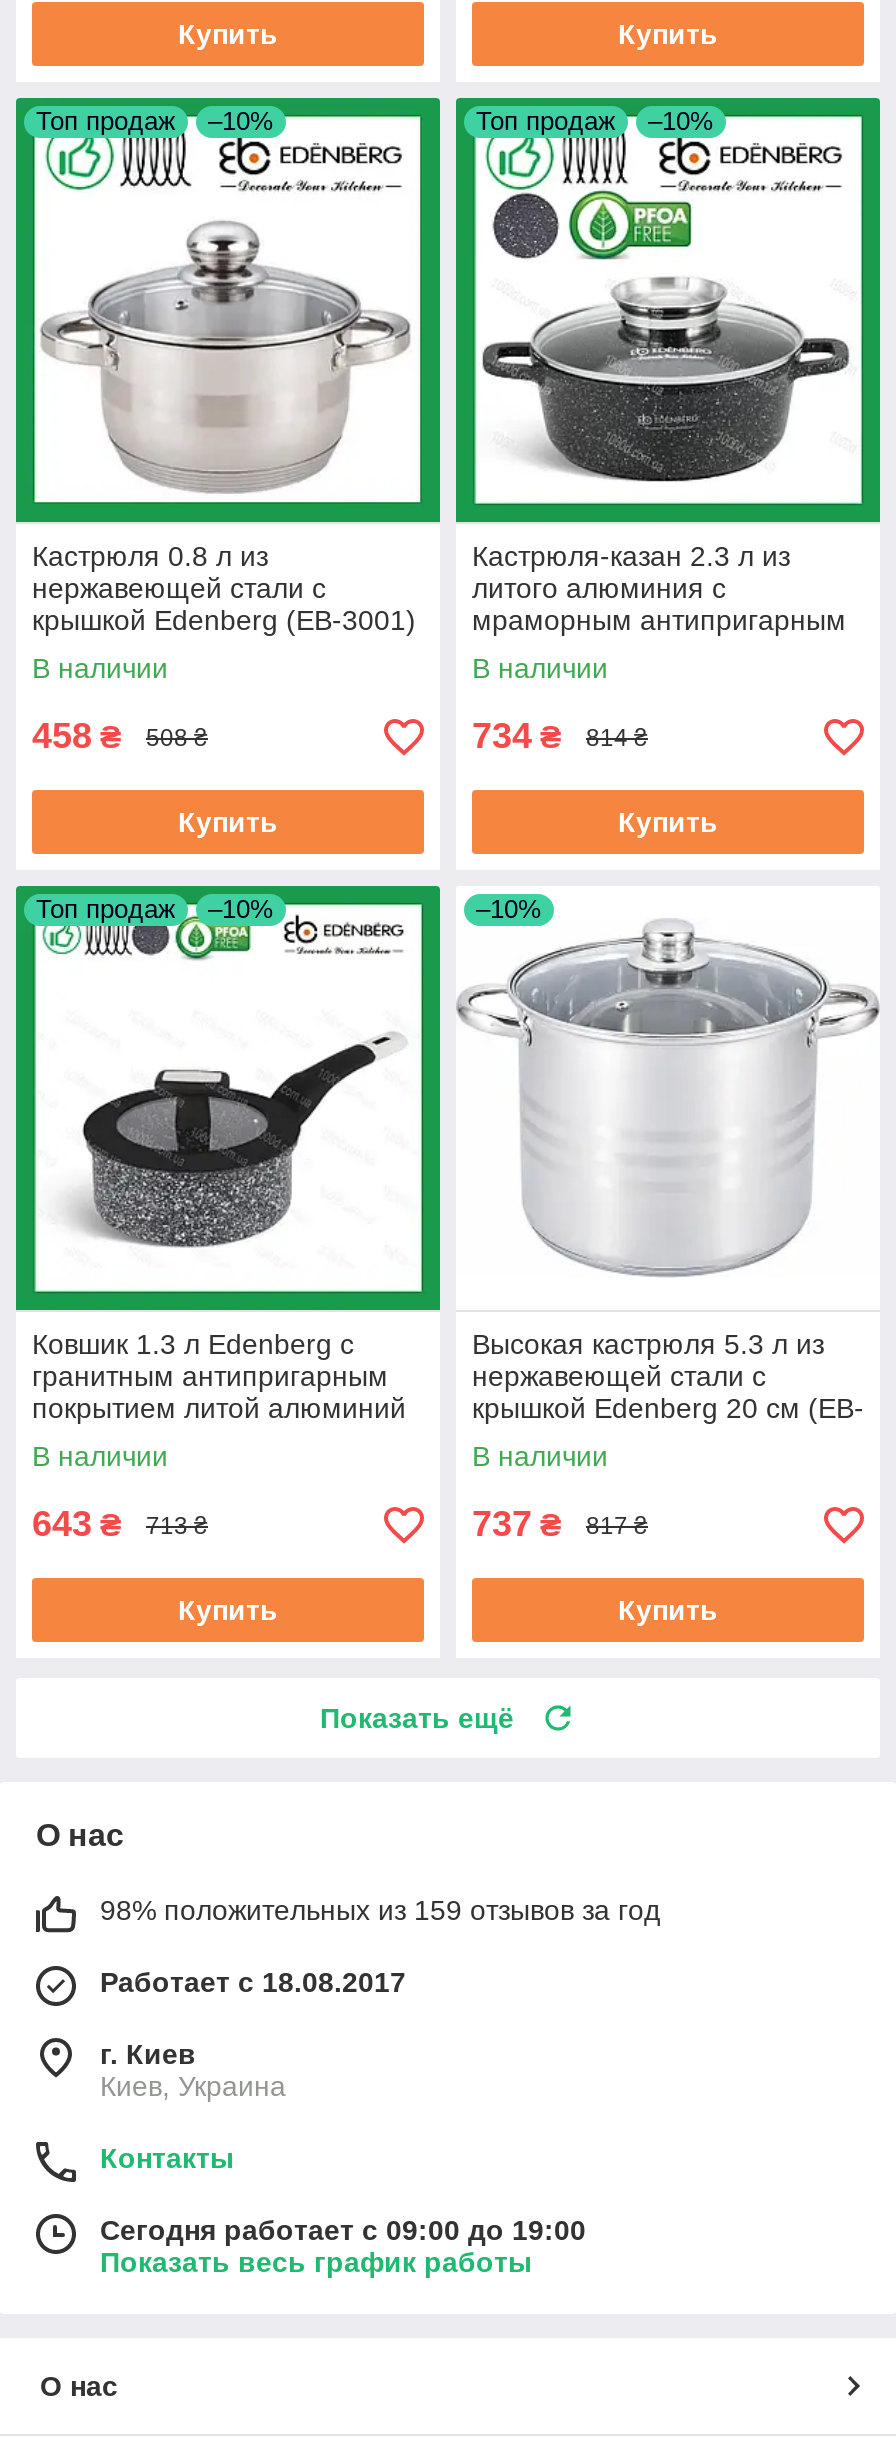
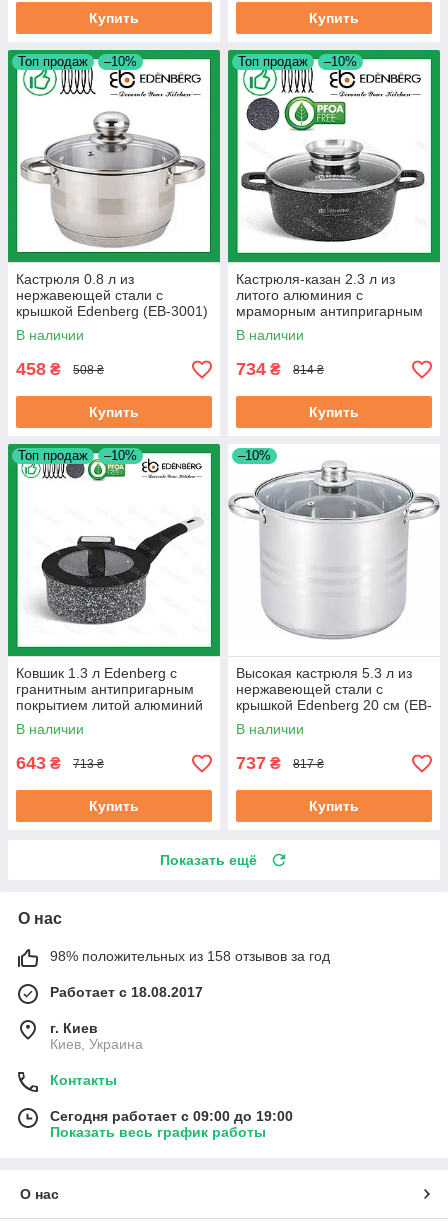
- 98% положительных из 159 отзывов за год
+ 98% положительных из 158 отзывов за год
